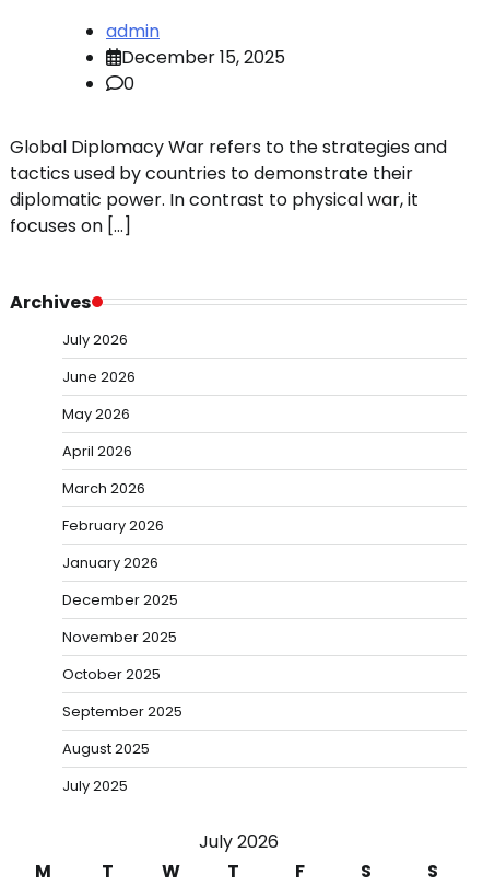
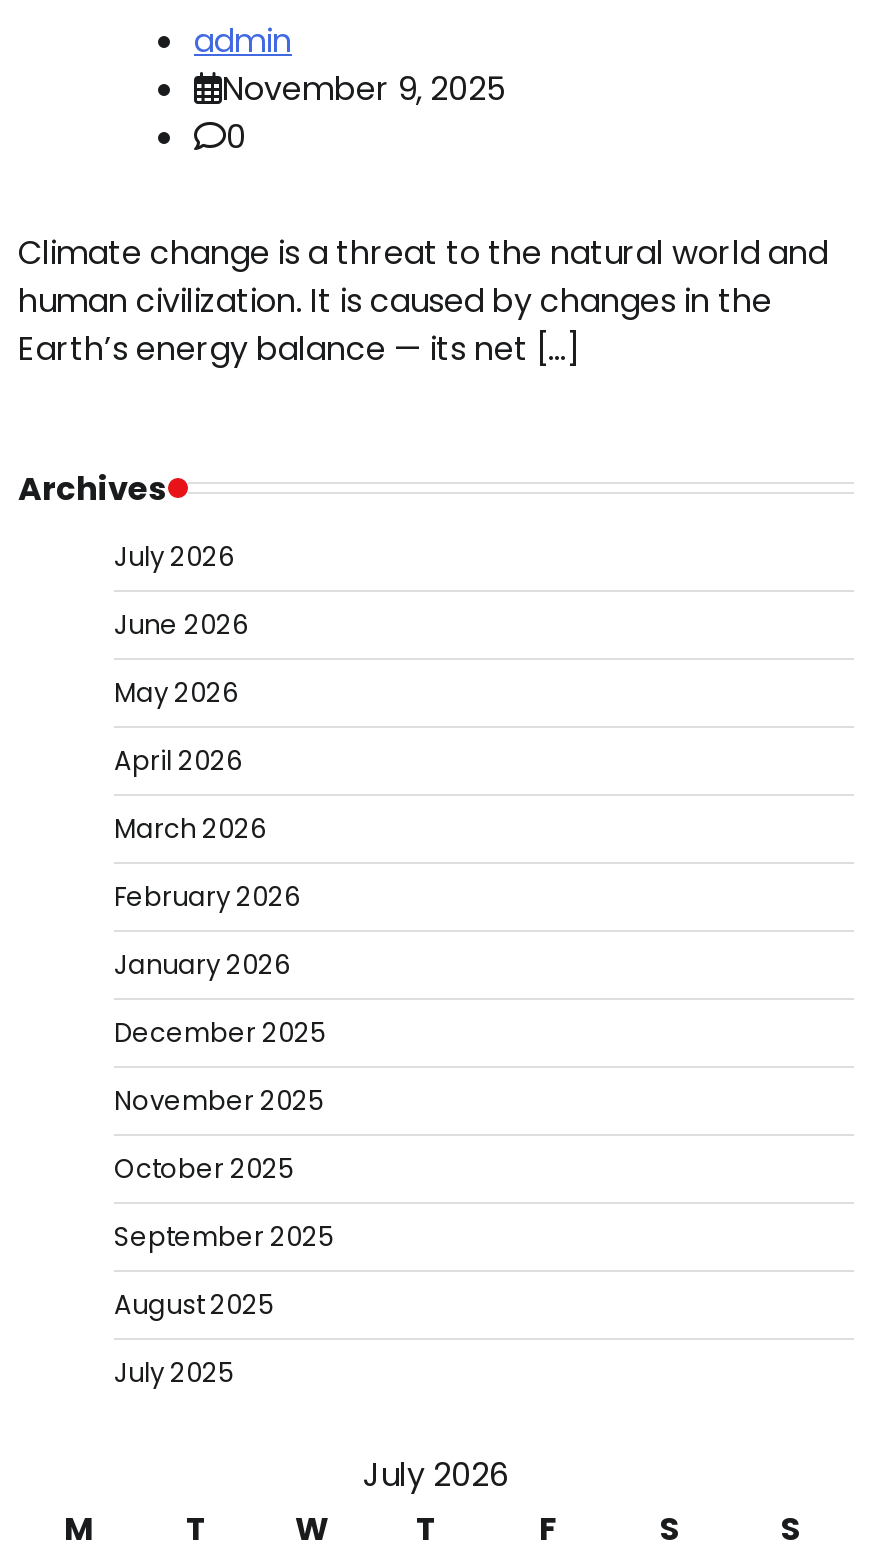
- December 15, 2025
+ November 9, 2025

- Global Diplomacy War refers to the strategies and
- tactics used by countries to demonstrate their
- diplomatic power. In contrast to physical war, it
- focuses on […]
+ Climate change is a threat to the natural world and
+ human civilization. It is caused by changes in the
+ Earth’s energy balance — its net […]
